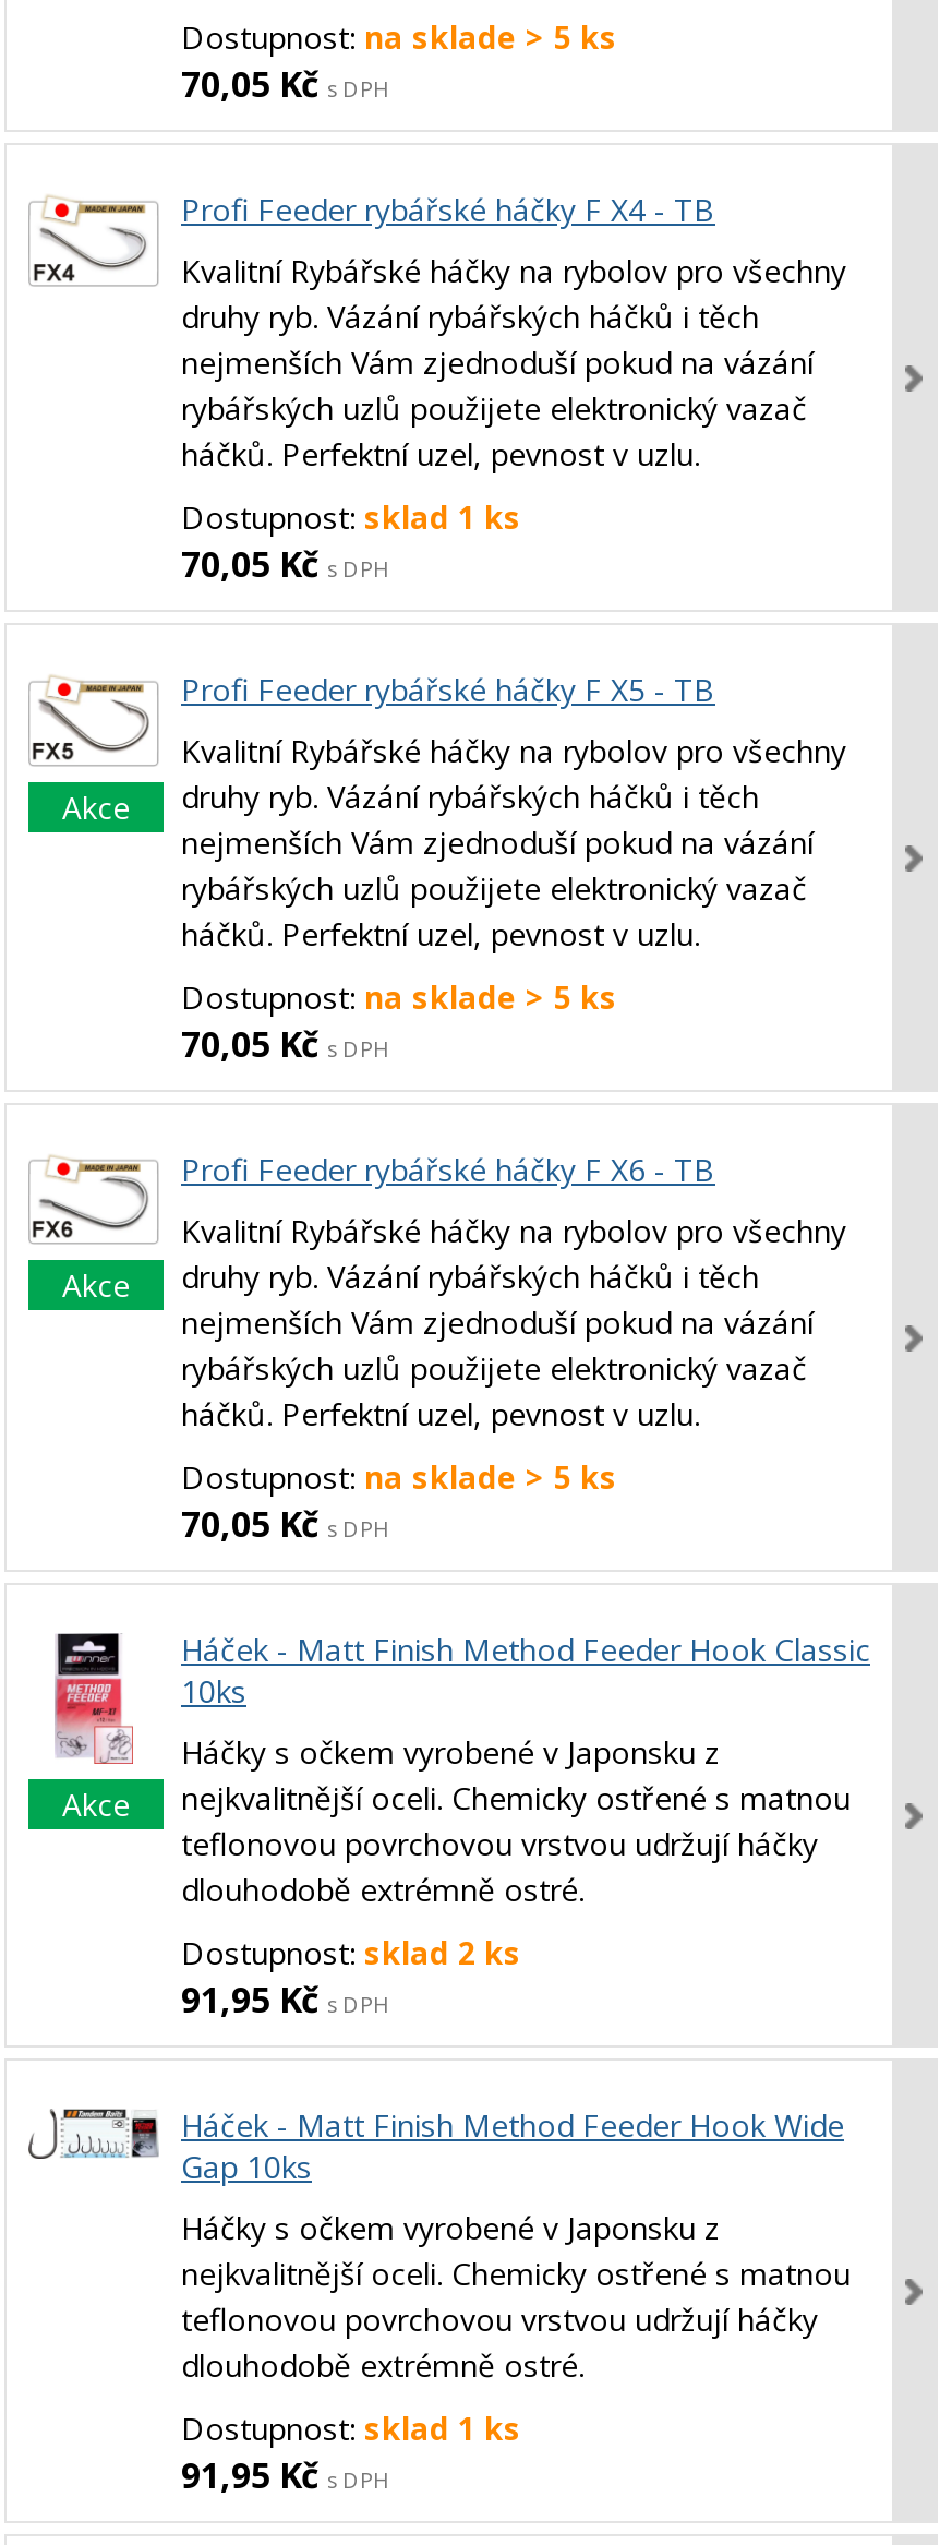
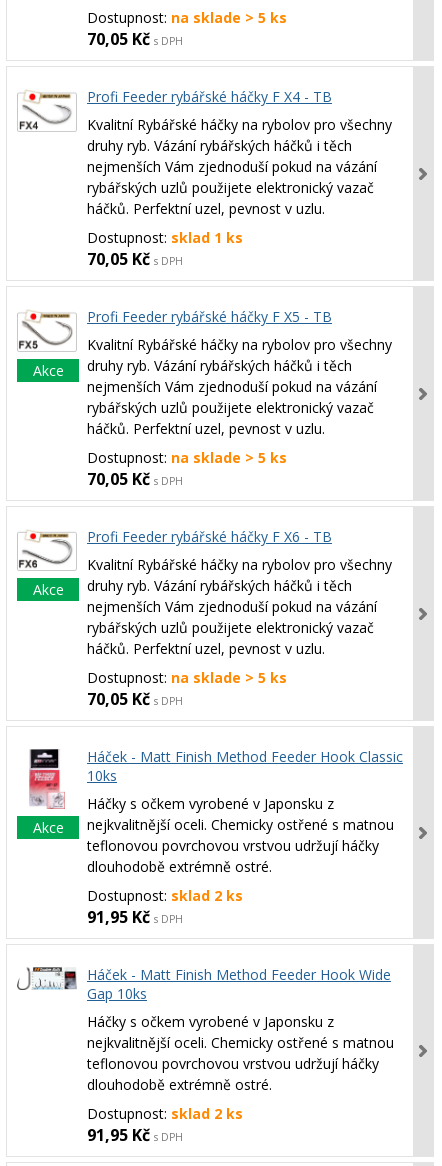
- Dostupnost: sklad 1 ks
+ Dostupnost: sklad 2 ks
